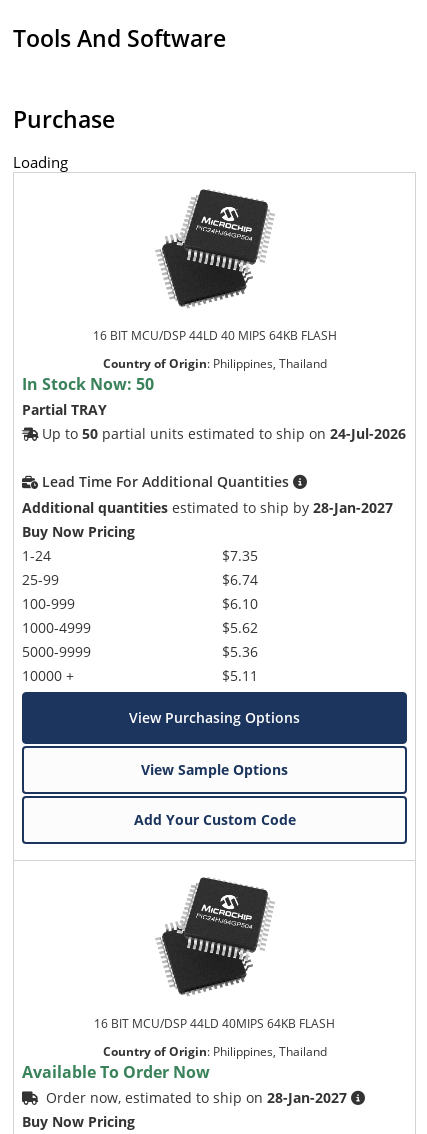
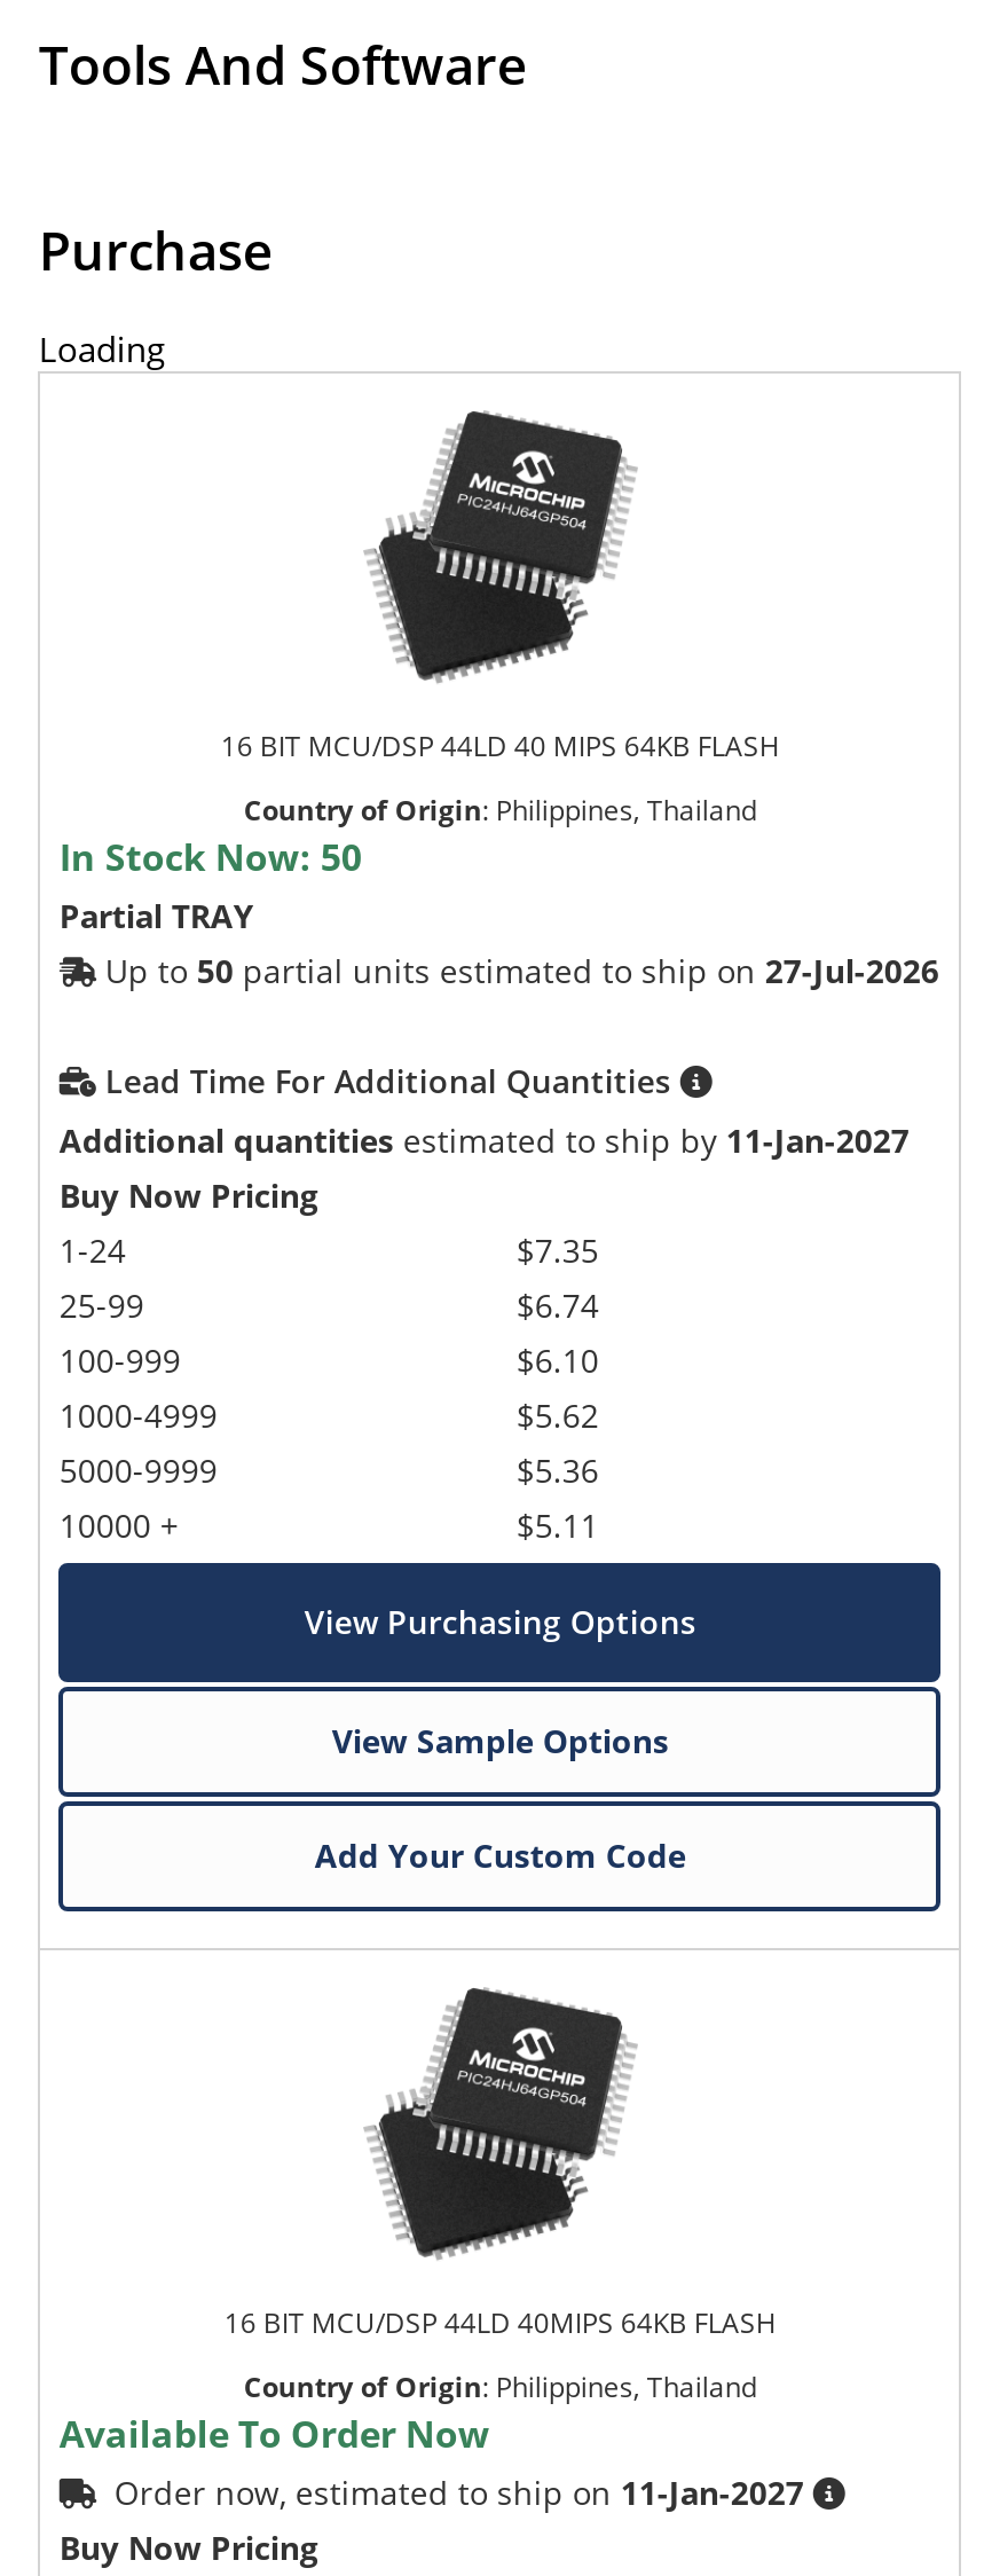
- Up to 50 partial units estimated to ship on 24-Jul-2026
+ Up to 50 partial units estimated to ship on 27-Jul-2026

- Additional quantities estimated to ship by 28-Jan-2027
+ Additional quantities estimated to ship by 11-Jan-2027

- Order now, estimated to ship on 28-Jan-2027
+ Order now, estimated to ship on 11-Jan-2027
